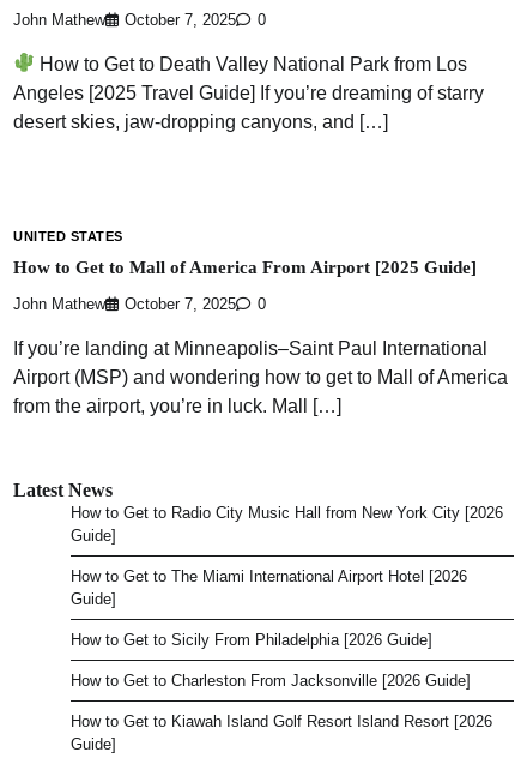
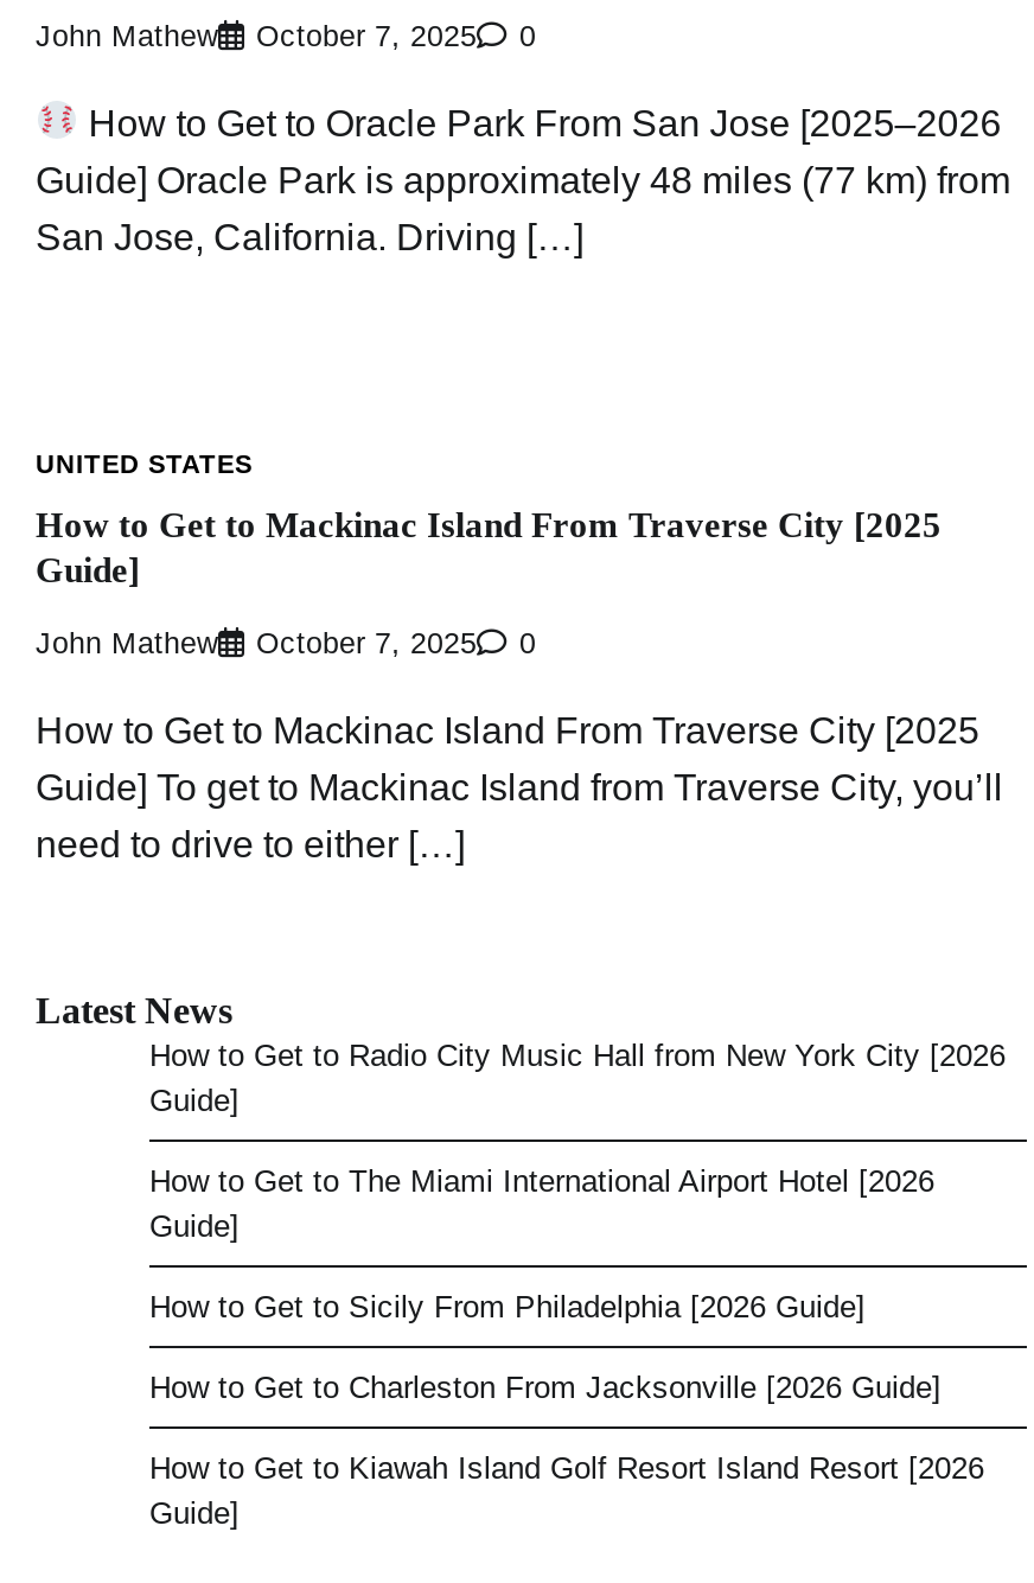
- How to Get to Death Valley National Park from Los
- Angeles [2025 Travel Guide] If you’re dreaming of starry
- desert skies, jaw-dropping canyons, and […]
+ How to Get to Oracle Park From San Jose [2025–2026
+ Guide] Oracle Park is approximately 48 miles (77 km) from
+ San Jose, California. Driving […]

- How to Get to Mall of America From Airport [2025 Guide]
+ How to Get to Mackinac Island From Traverse City [2025
+ Guide]

- If you’re landing at Minneapolis–Saint Paul International
- Airport (MSP) and wondering how to get to Mall of America
- from the airport, you’re in luck. Mall […]
+ How to Get to Mackinac Island From Traverse City [2025
+ Guide] To get to Mackinac Island from Traverse City, you’ll
+ need to drive to either […]
